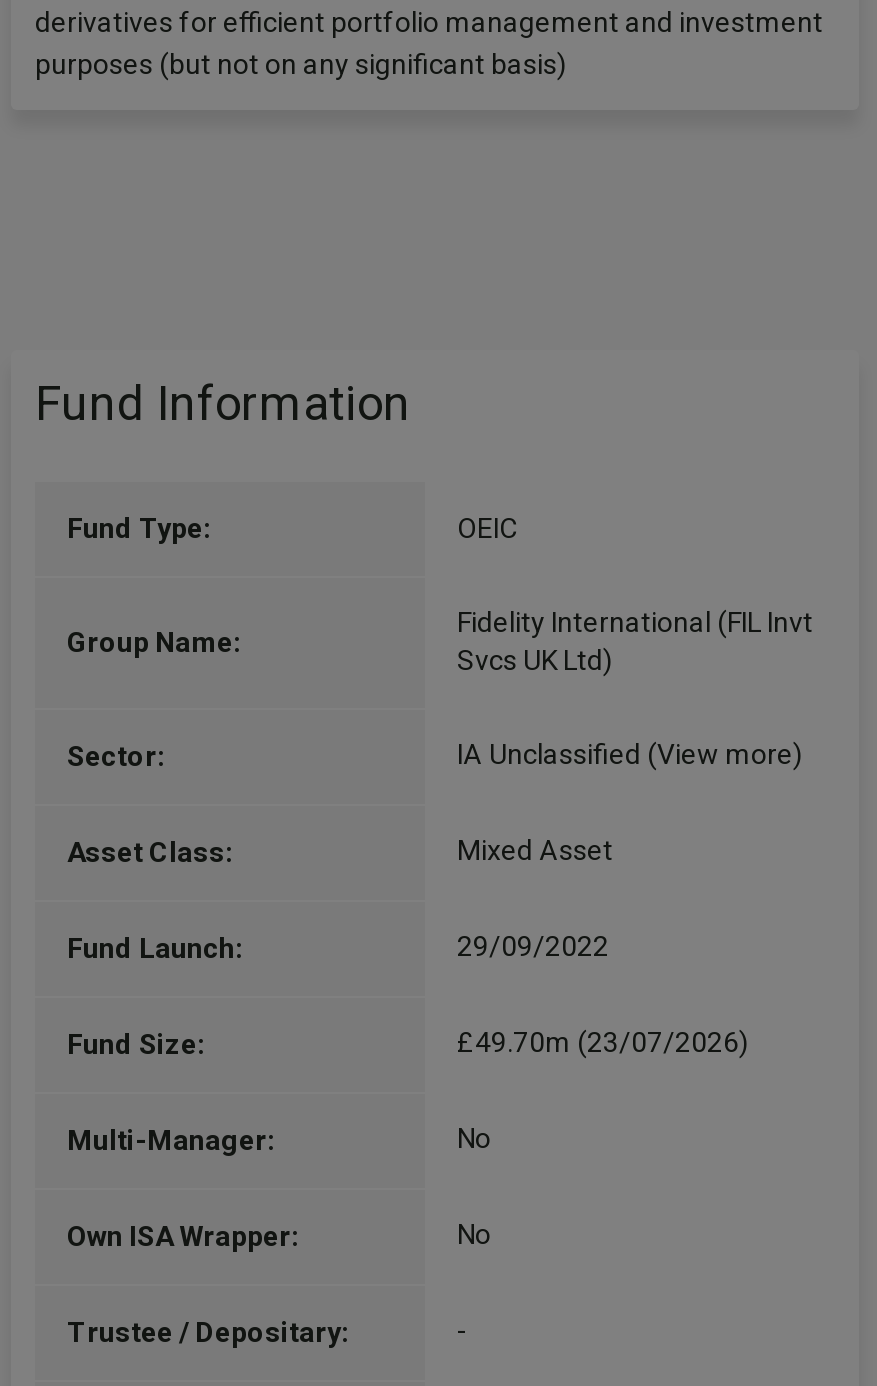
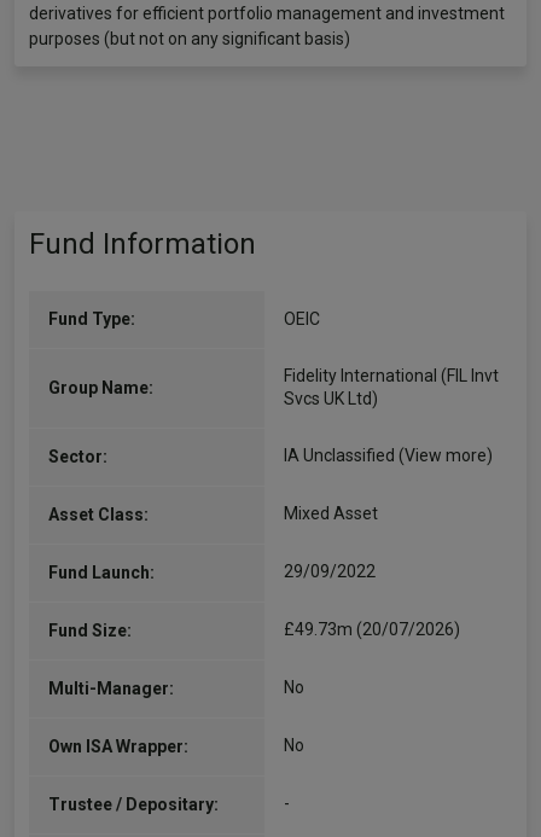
- £49.70m (23/07/2026)
+ £49.73m (20/07/2026)
